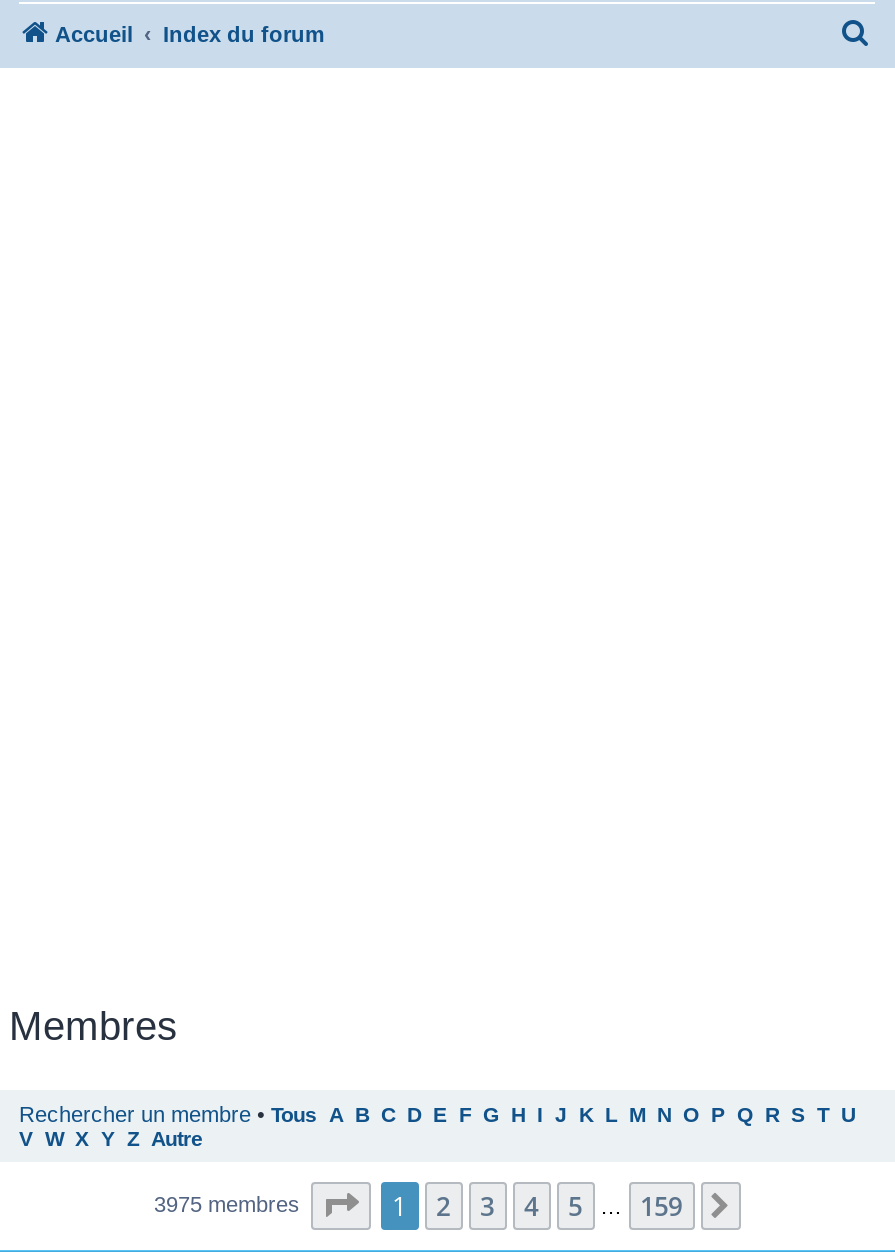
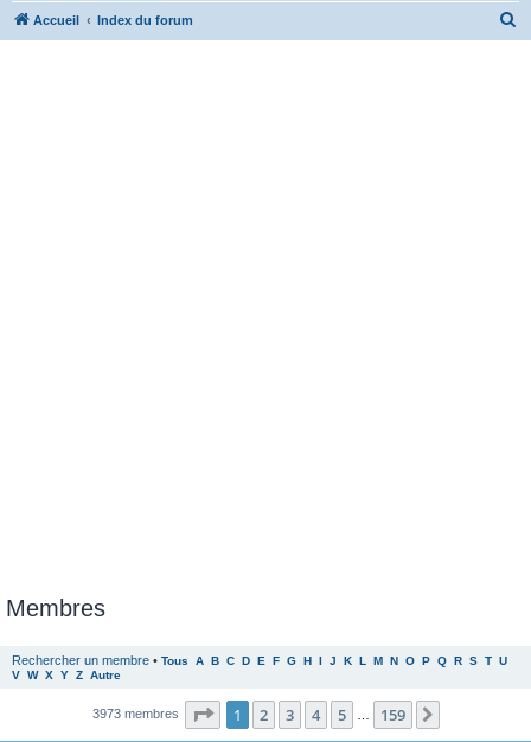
- 3975 membres
+ 3973 membres
